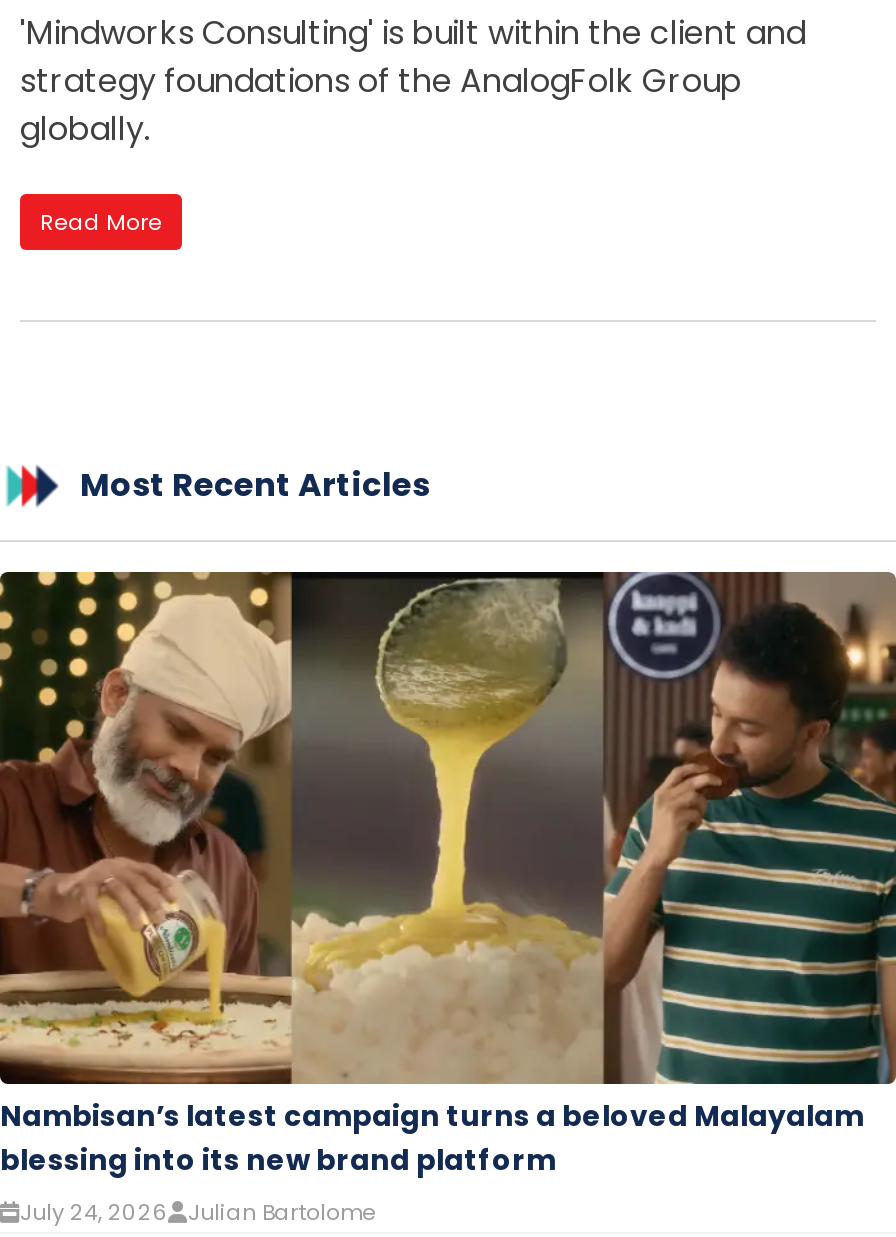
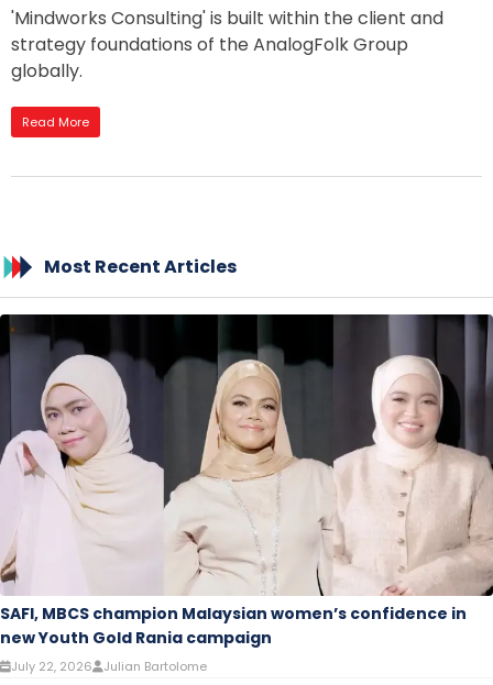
- [image]
- Nambisan’s latest campaign turns a beloved Malayalam
- blessing into its new brand platform
- July 24, 2026
+ [image]
+ SAFI, MBCS champion Malaysian women’s confidence in
+ new Youth Gold Rania campaign
+ July 22, 2026
